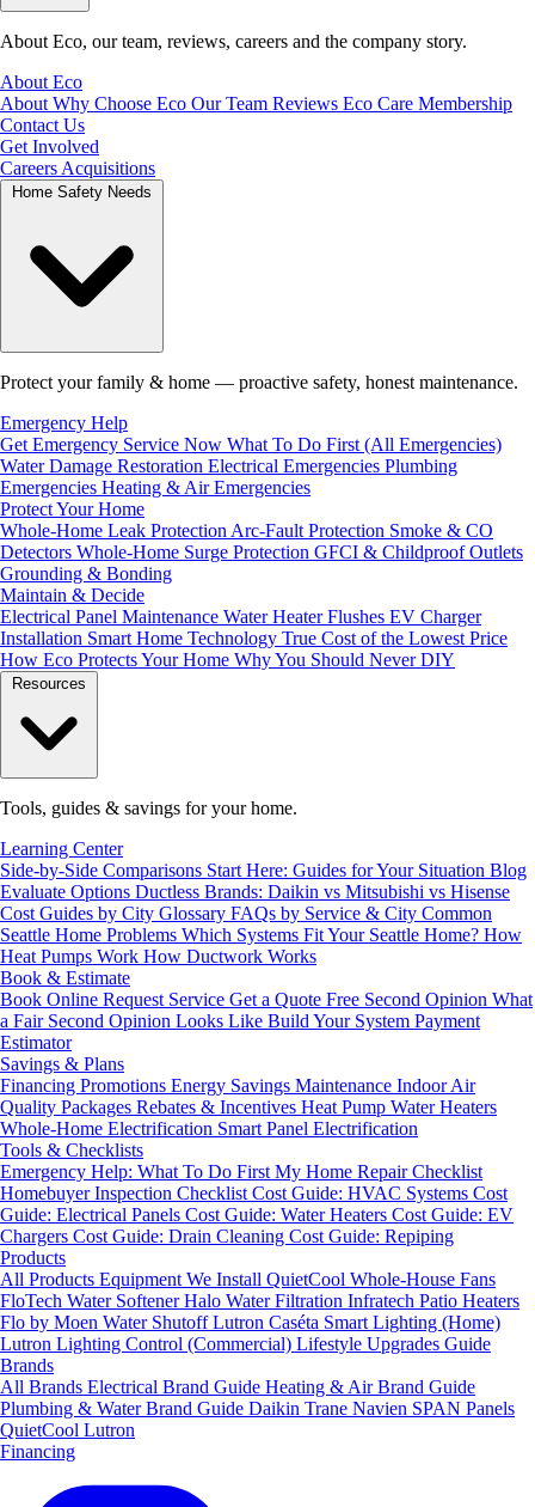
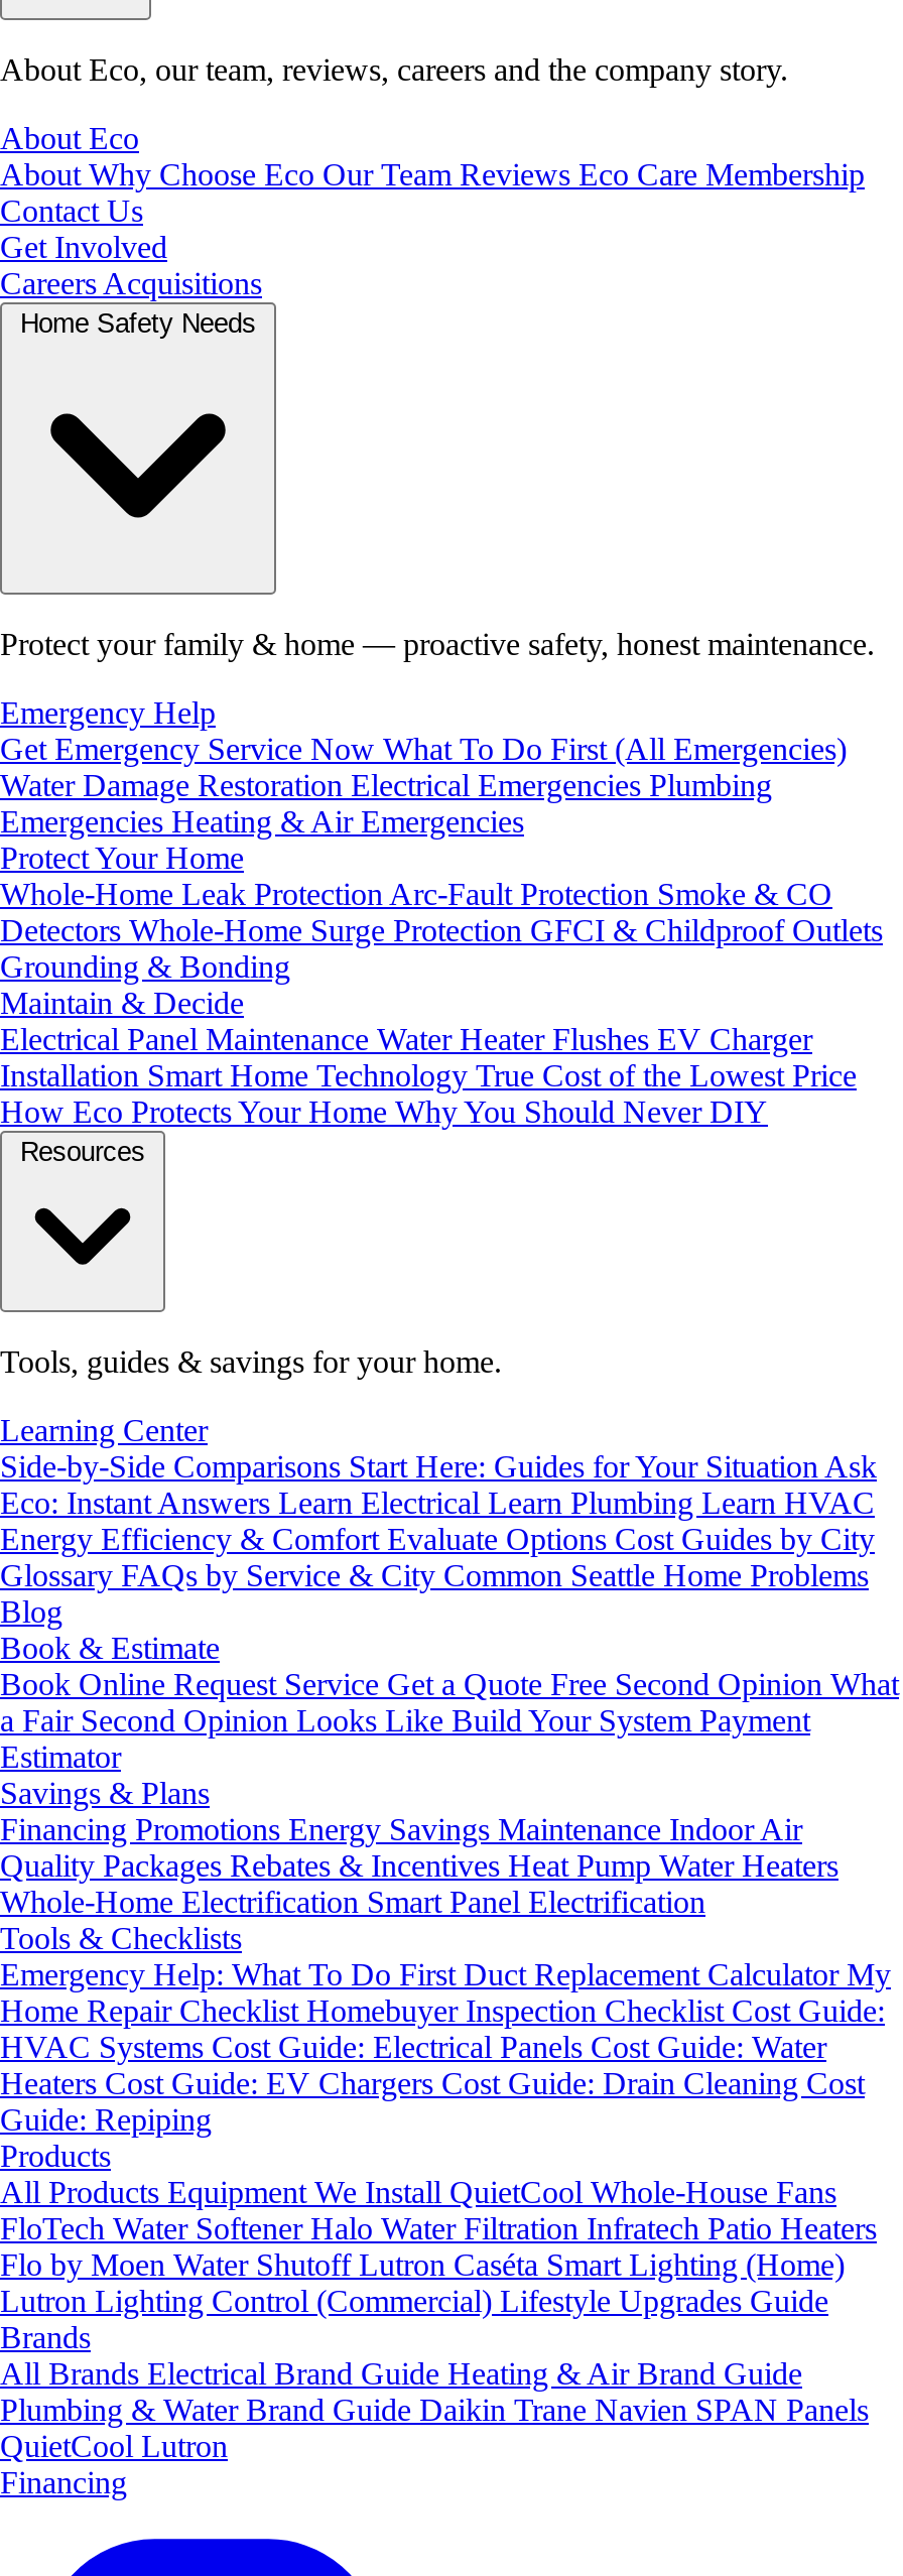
- Side-by-Side Comparisons Start Here: Guides for Your Situation Blog
- Evaluate Options Ductless Brands: Daikin vs Mitsubishi vs Hisense
- Cost Guides by City Glossary FAQs by Service & City Common
- Seattle Home Problems Which Systems Fit Your Seattle Home? How
- Heat Pumps Work How Ductwork Works
+ Side-by-Side Comparisons Start Here: Guides for Your Situation Ask
+ Eco: Instant Answers Learn Electrical Learn Plumbing Learn HVAC
+ Energy Efficiency & Comfort Evaluate Options Cost Guides by City
+ Glossary FAQs by Service & City Common Seattle Home Problems
+ Blog

- Emergency Help: What To Do First My Home Repair Checklist
- Homebuyer Inspection Checklist Cost Guide: HVAC Systems Cost
- Guide: Electrical Panels Cost Guide: Water Heaters Cost Guide: EV
- Chargers Cost Guide: Drain Cleaning Cost Guide: Repiping
+ Emergency Help: What To Do First Duct Replacement Calculator My
+ Home Repair Checklist Homebuyer Inspection Checklist Cost Guide:
+ HVAC Systems Cost Guide: Electrical Panels Cost Guide: Water
+ Heaters Cost Guide: EV Chargers Cost Guide: Drain Cleaning Cost
+ Guide: Repiping
